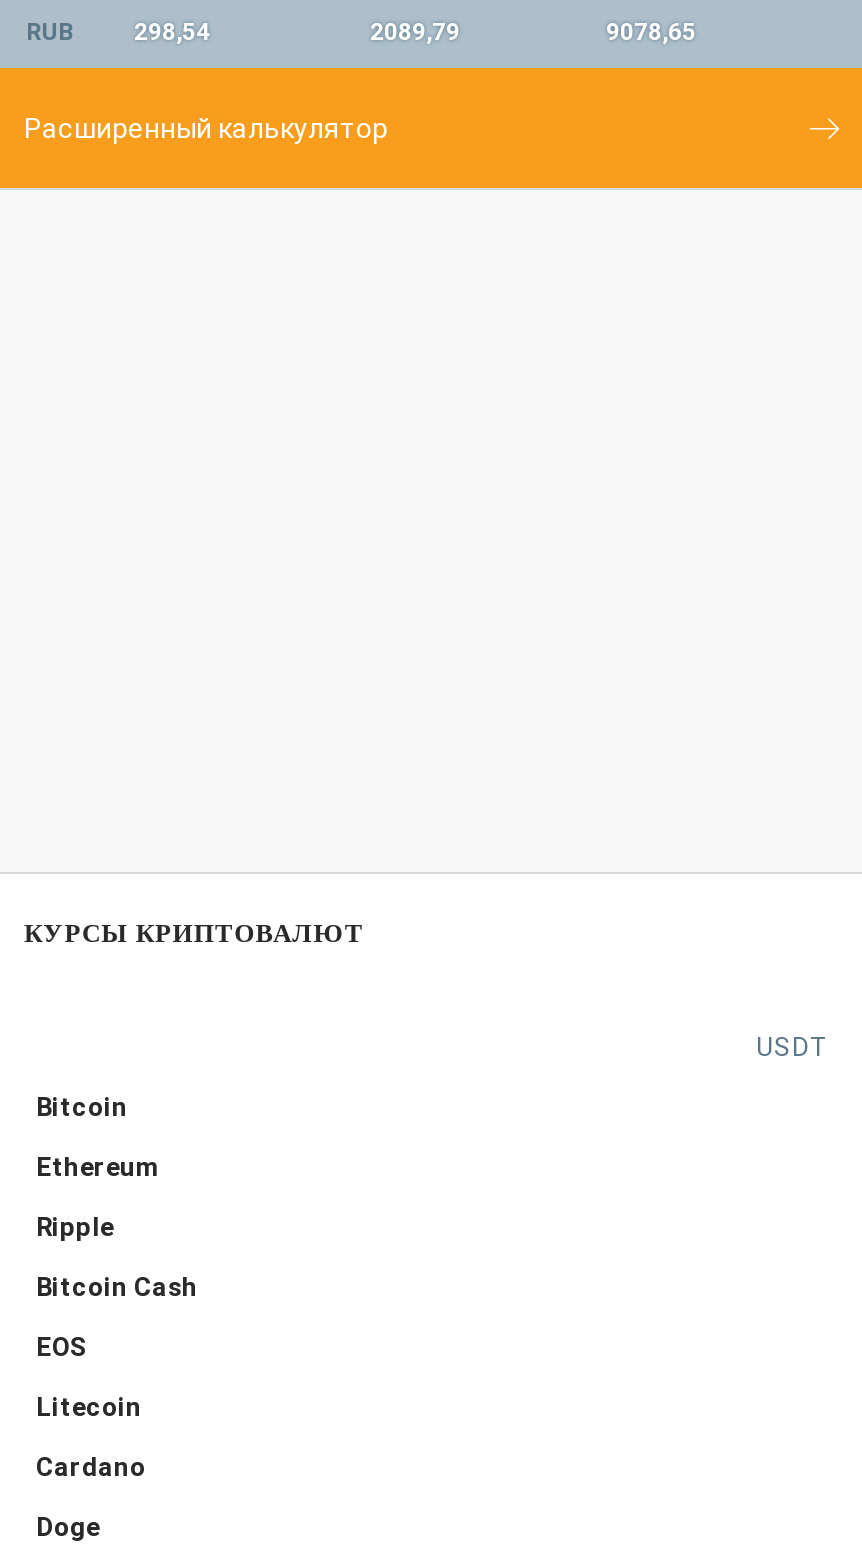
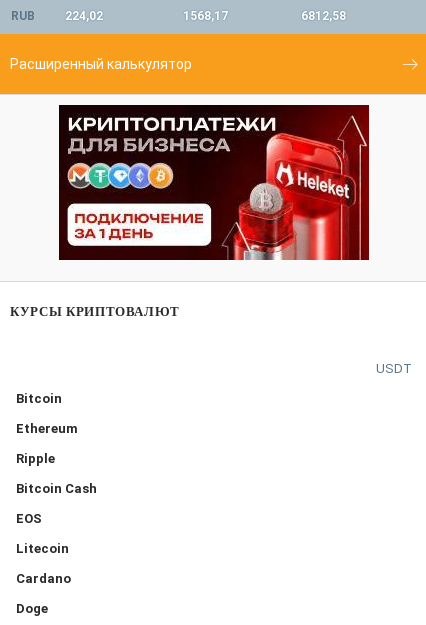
- 298,54
+ 224,02

- 2089,79
+ 1568,17

- 9078,65
+ 6812,58

+ [image]
